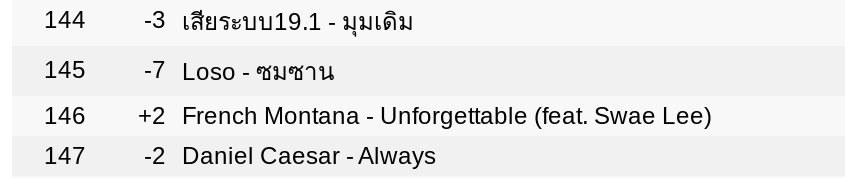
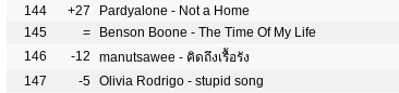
- -3 เสียระบบ19.1 - มุมเดิม
+ +27 Pardyalone - Not a Home

- -7 Loso - ซมซาน
+ = Benson Boone - The Time Of My Life

- +2 French Montana - Unforgettable (feat. Swae Lee)
+ -12 manutsawee - คิดถึงเรื้อรัง

- -2 Daniel Caesar - Always
+ -5 Olivia Rodrigo - stupid song
